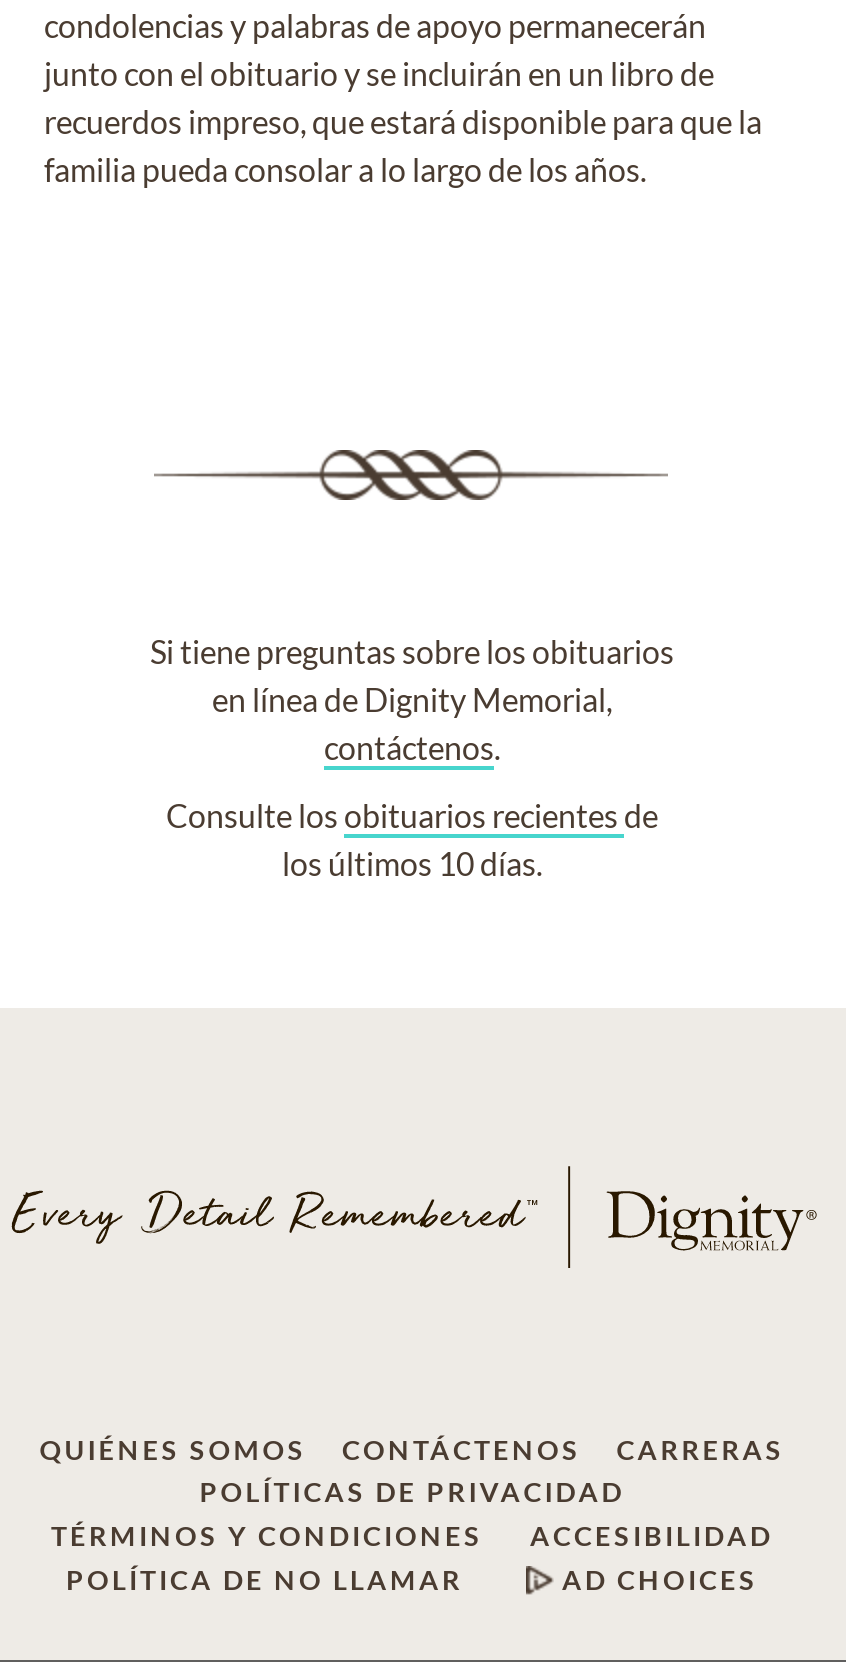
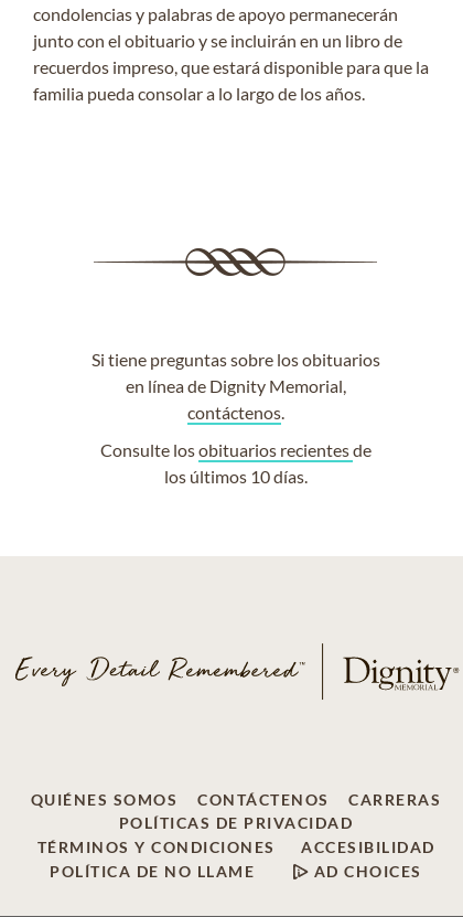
- POLÍTICA DE NO LLAMAR
+ POLÍTICA DE NO LLAME
